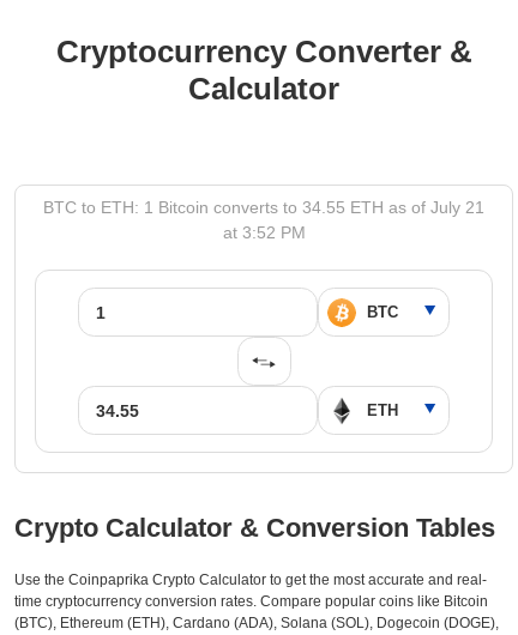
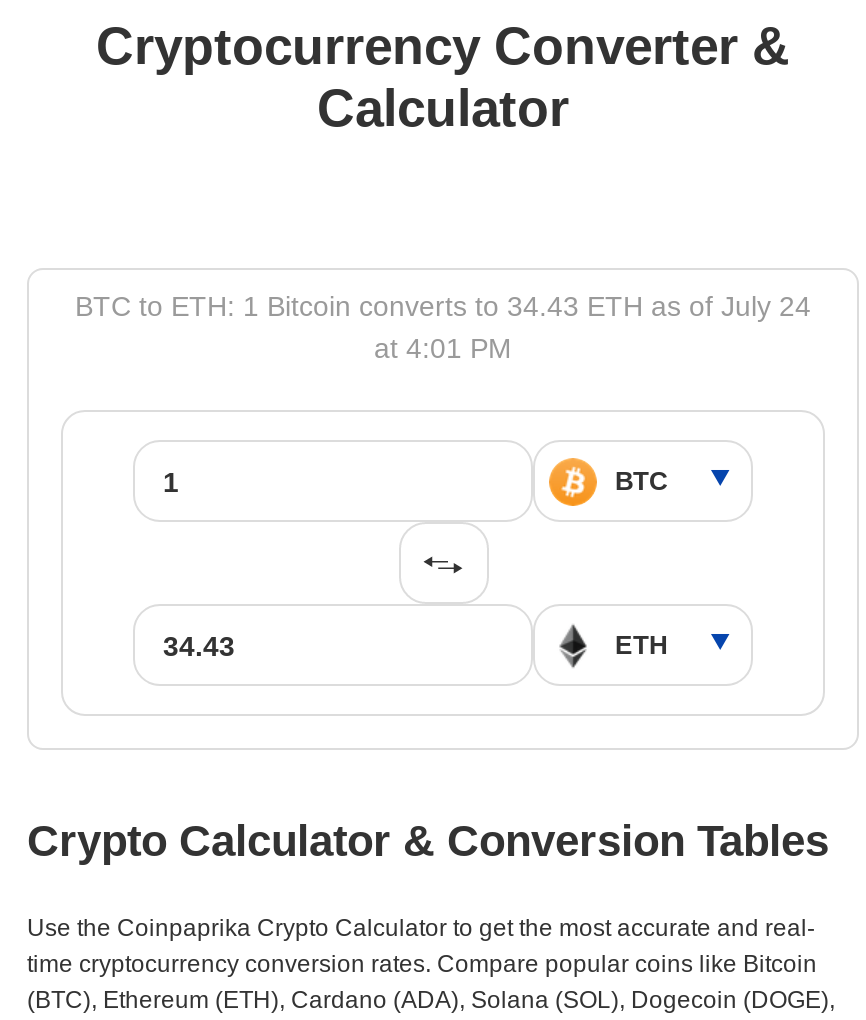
- BTC to ETH: 1 Bitcoin converts to 34.55 ETH as of July 21
+ BTC to ETH: 1 Bitcoin converts to 34.43 ETH as of July 24

- at 3:52 PM
+ at 4:01 PM
